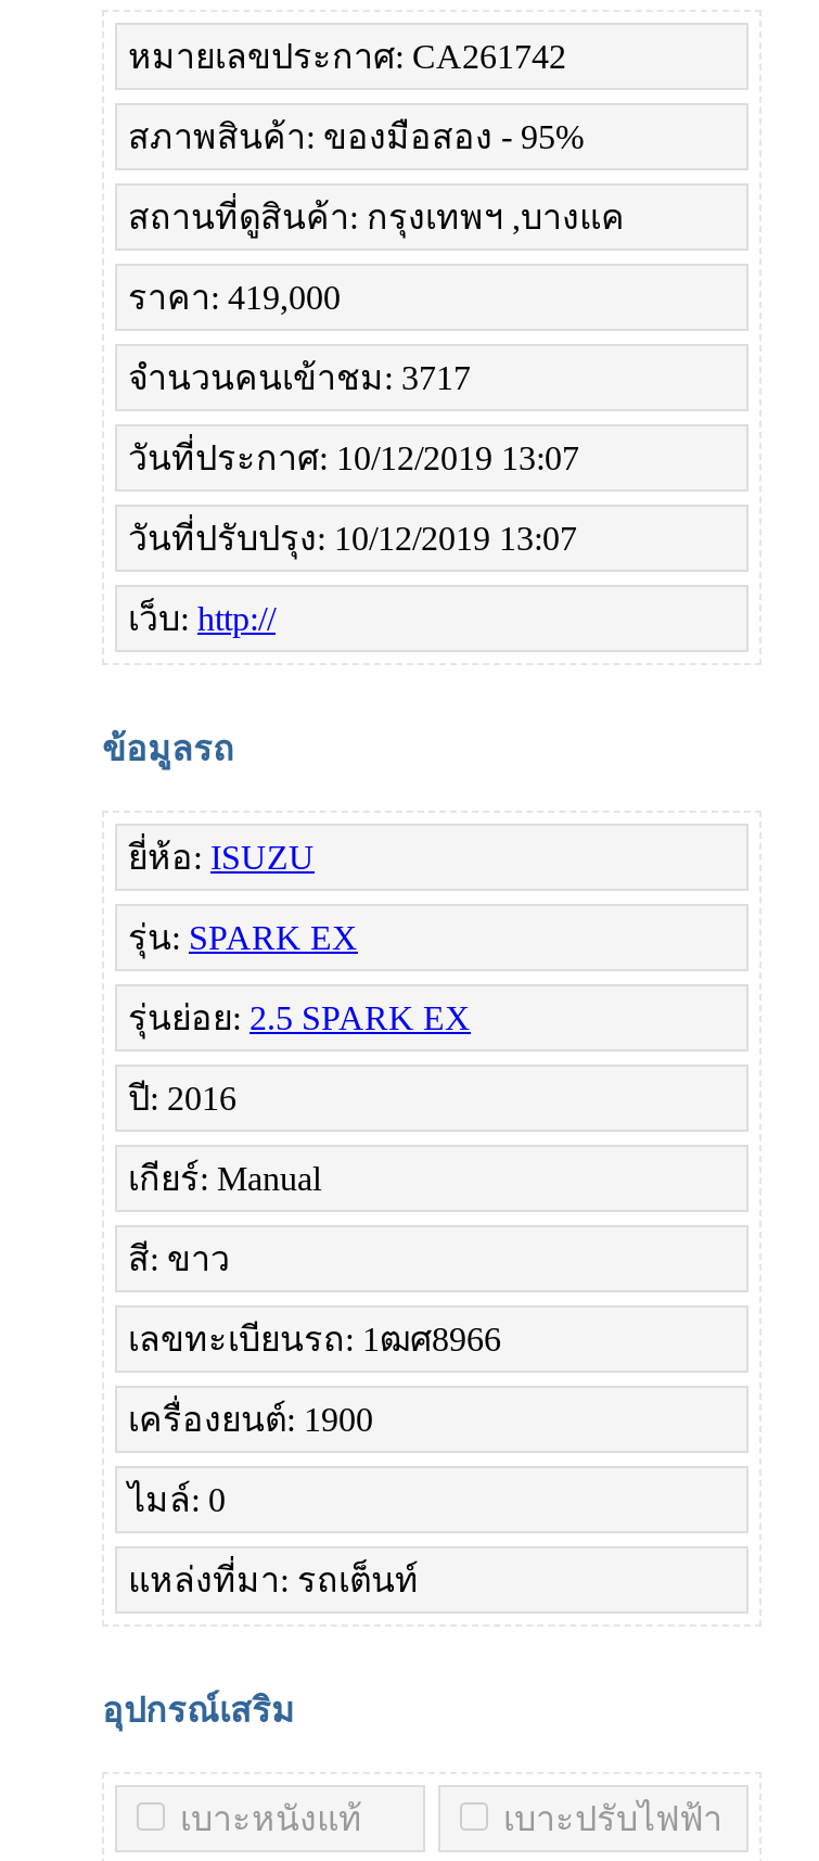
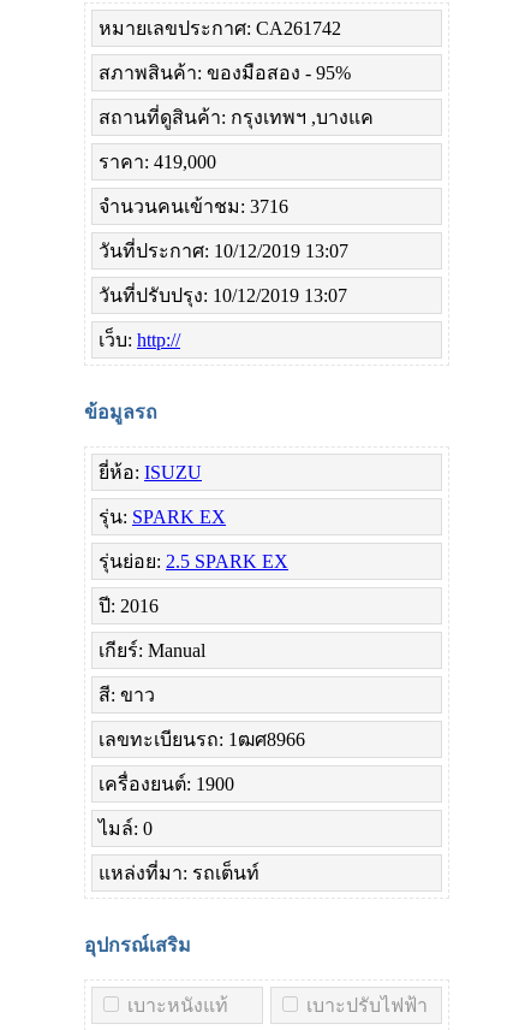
- จำนวนคนเข้าชม: 3717
+ จำนวนคนเข้าชม: 3716
